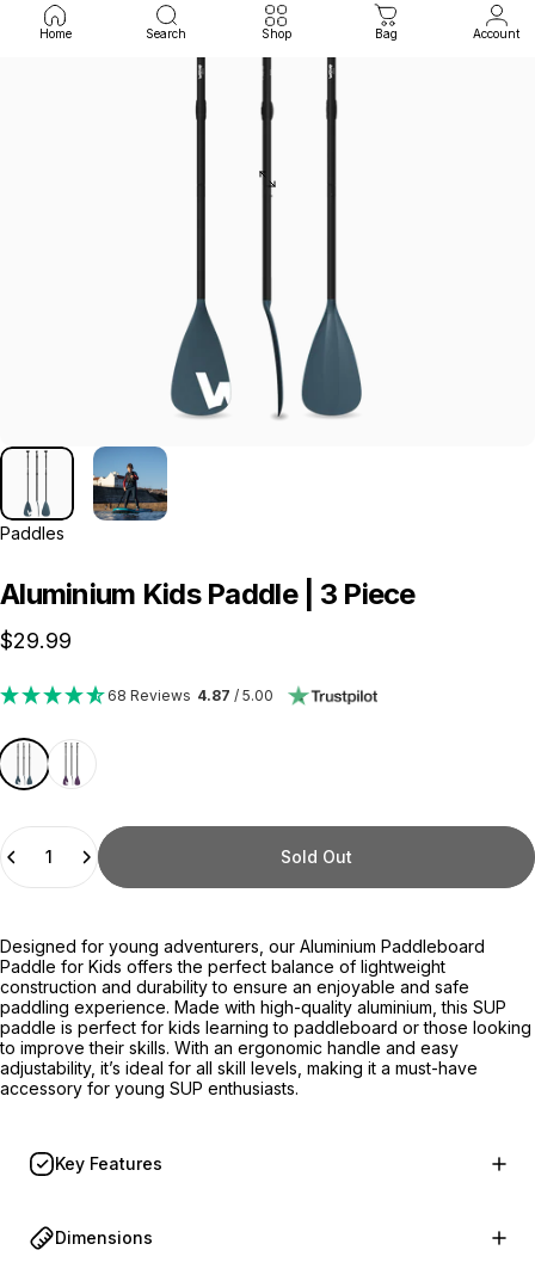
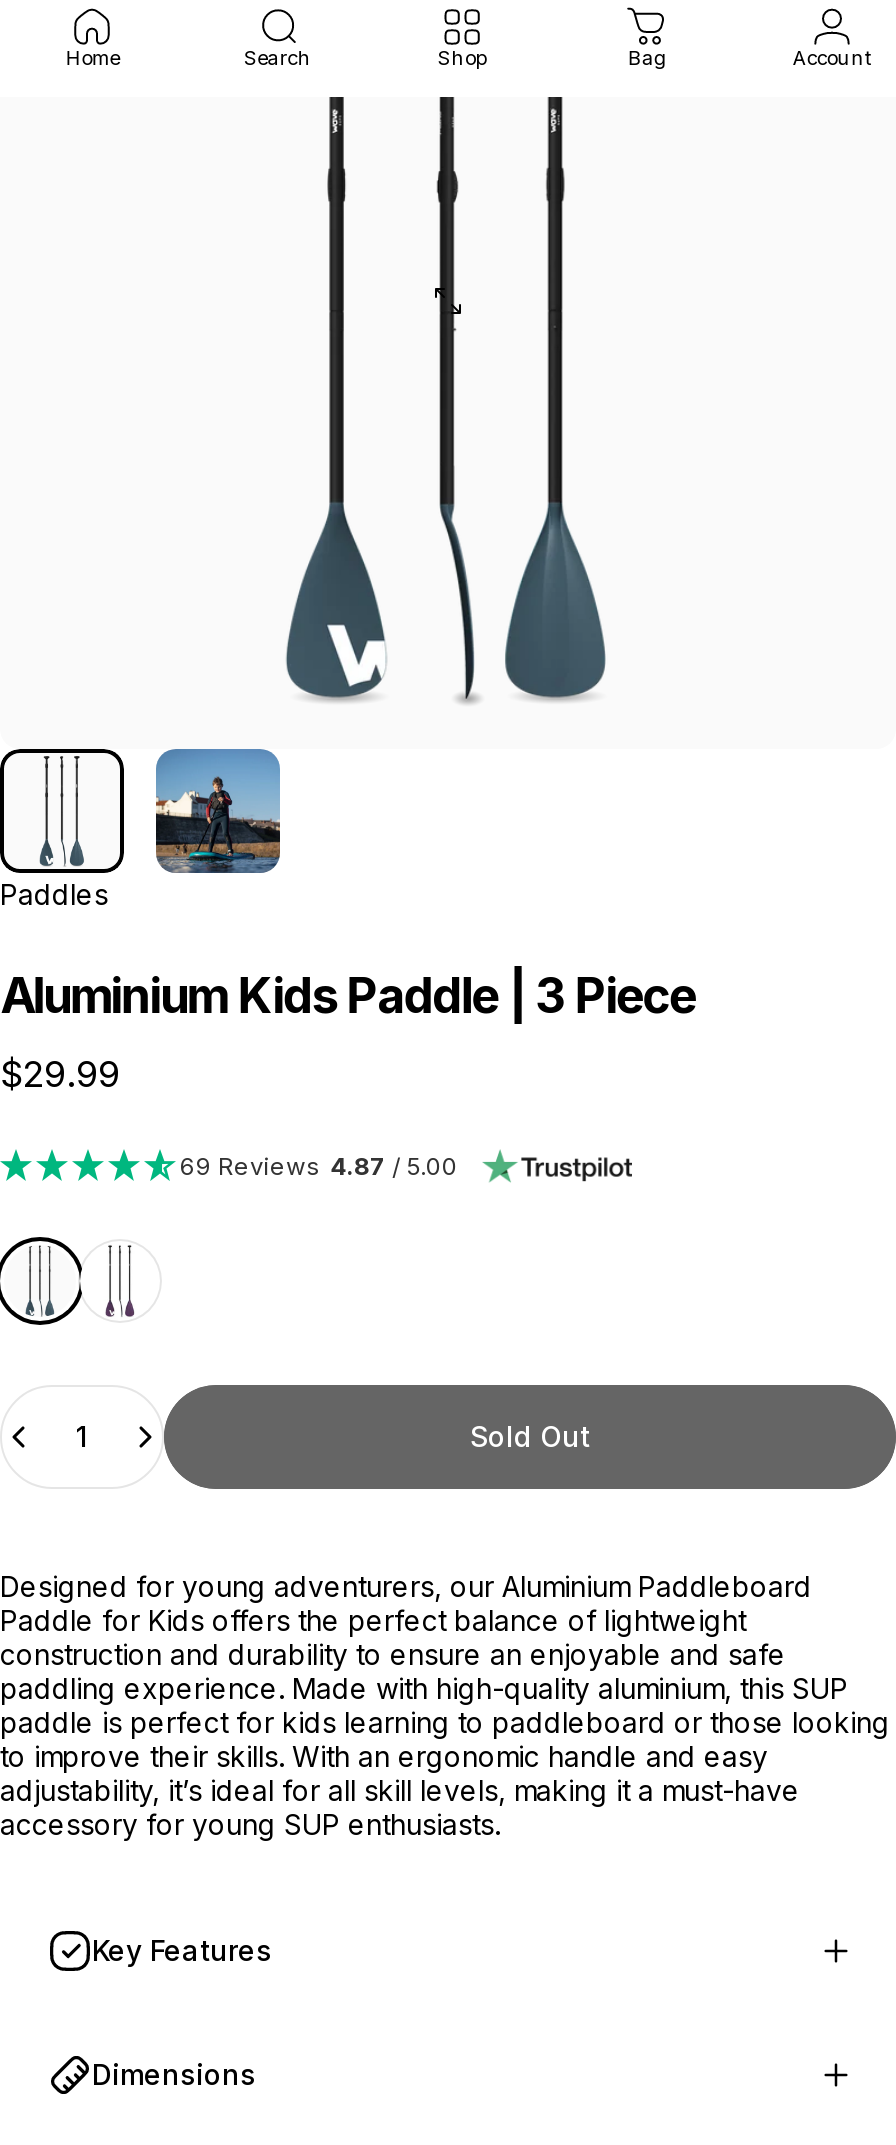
- 68 Reviews 4.87 / 5.00
+ 69 Reviews 4.87 / 5.00
